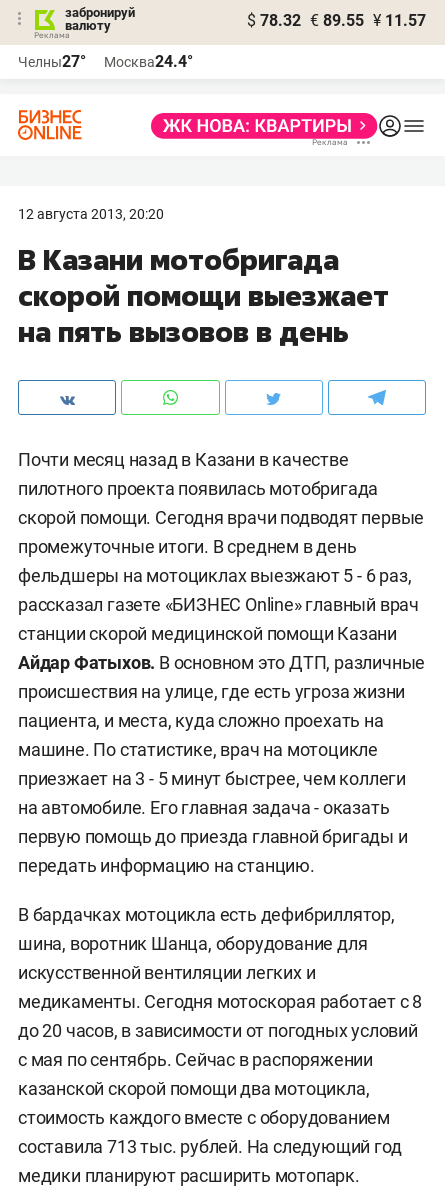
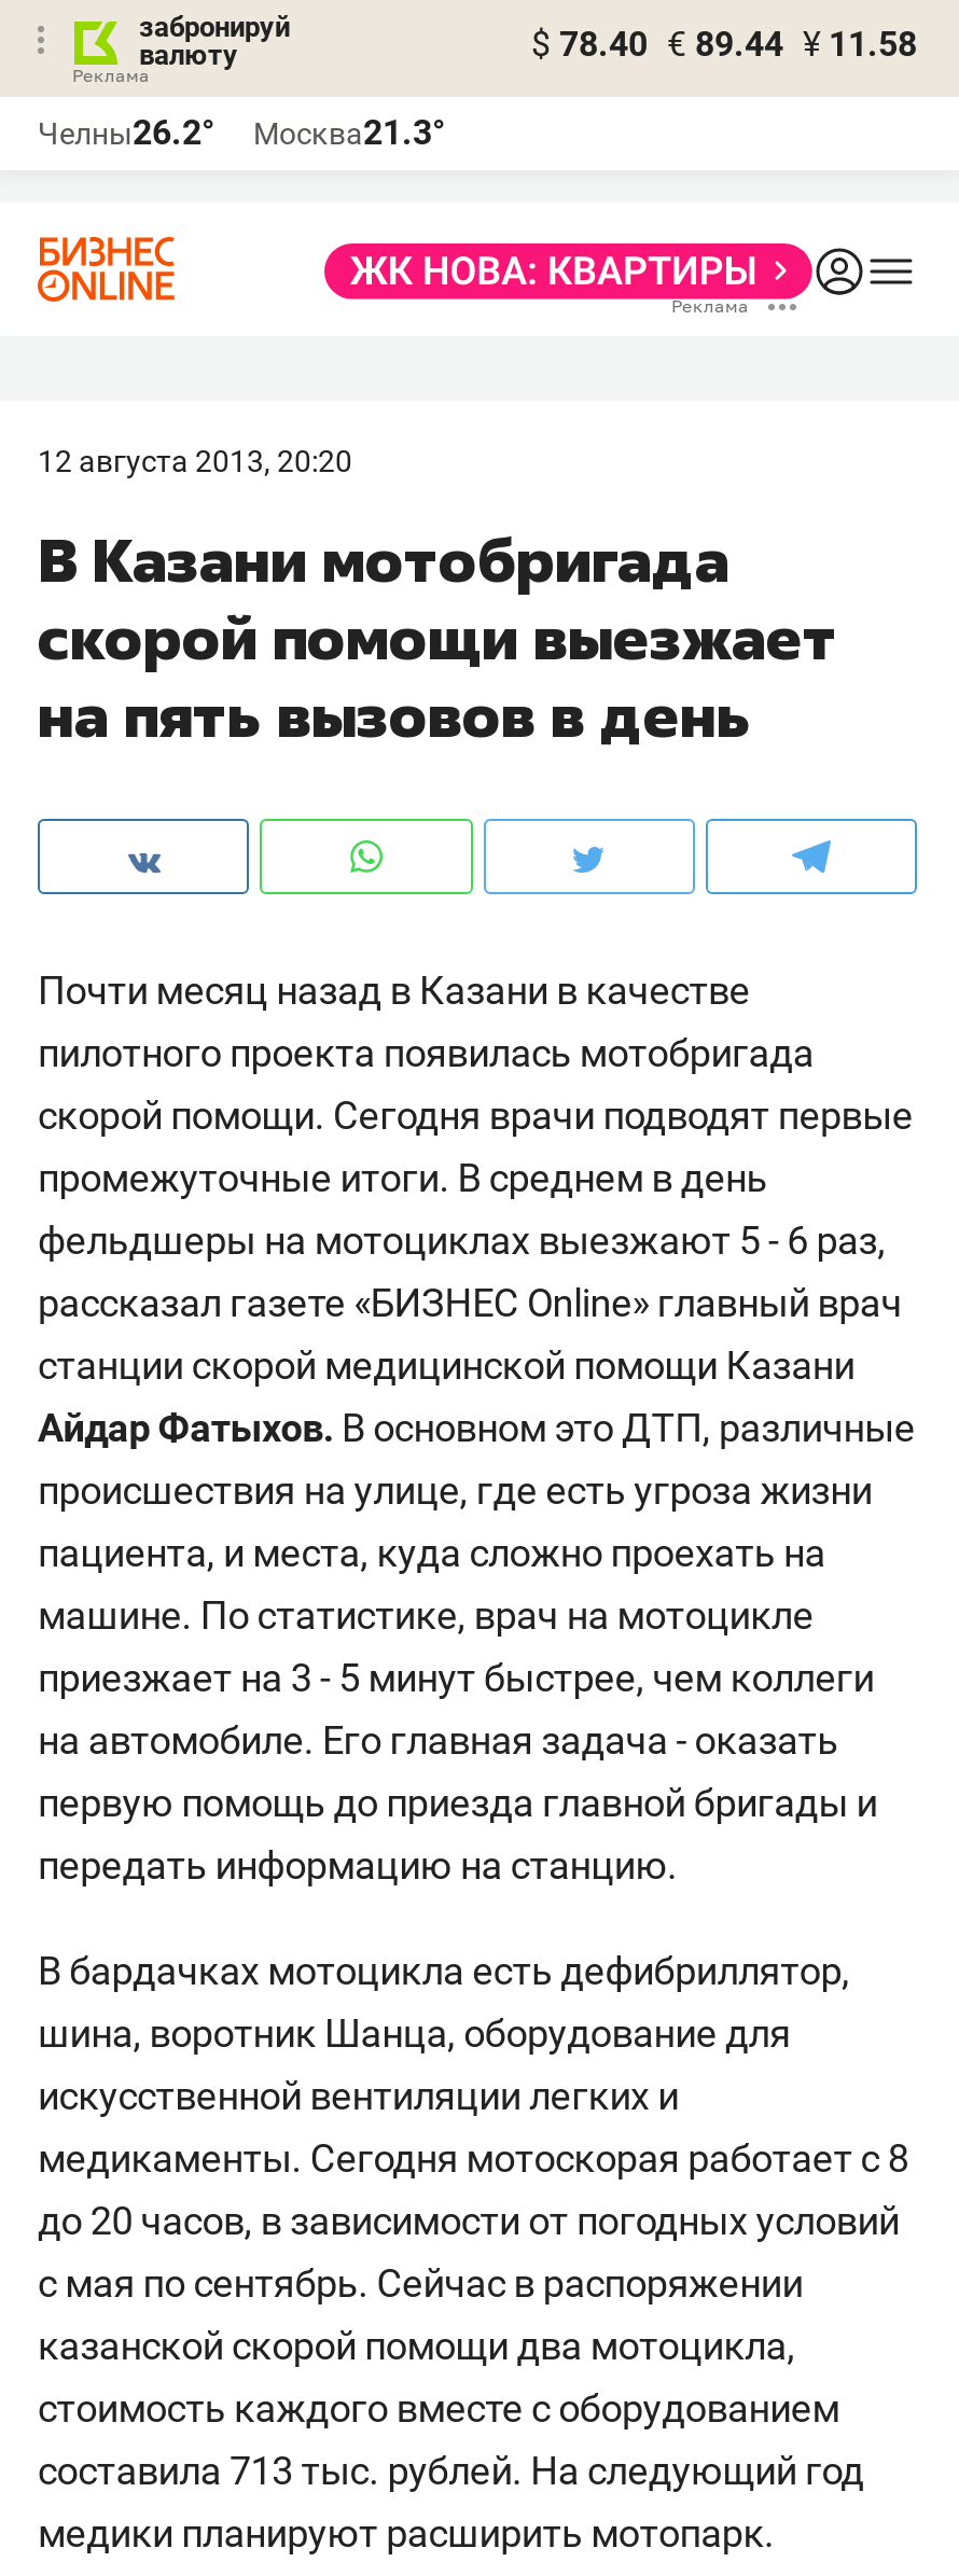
- $ 78.32 € 89.55 ¥ 11.57
+ $ 78.40 € 89.44 ¥ 11.58

- Челны27°
+ Челны26.2°

- Москва24.4°
+ Москва21.3°
